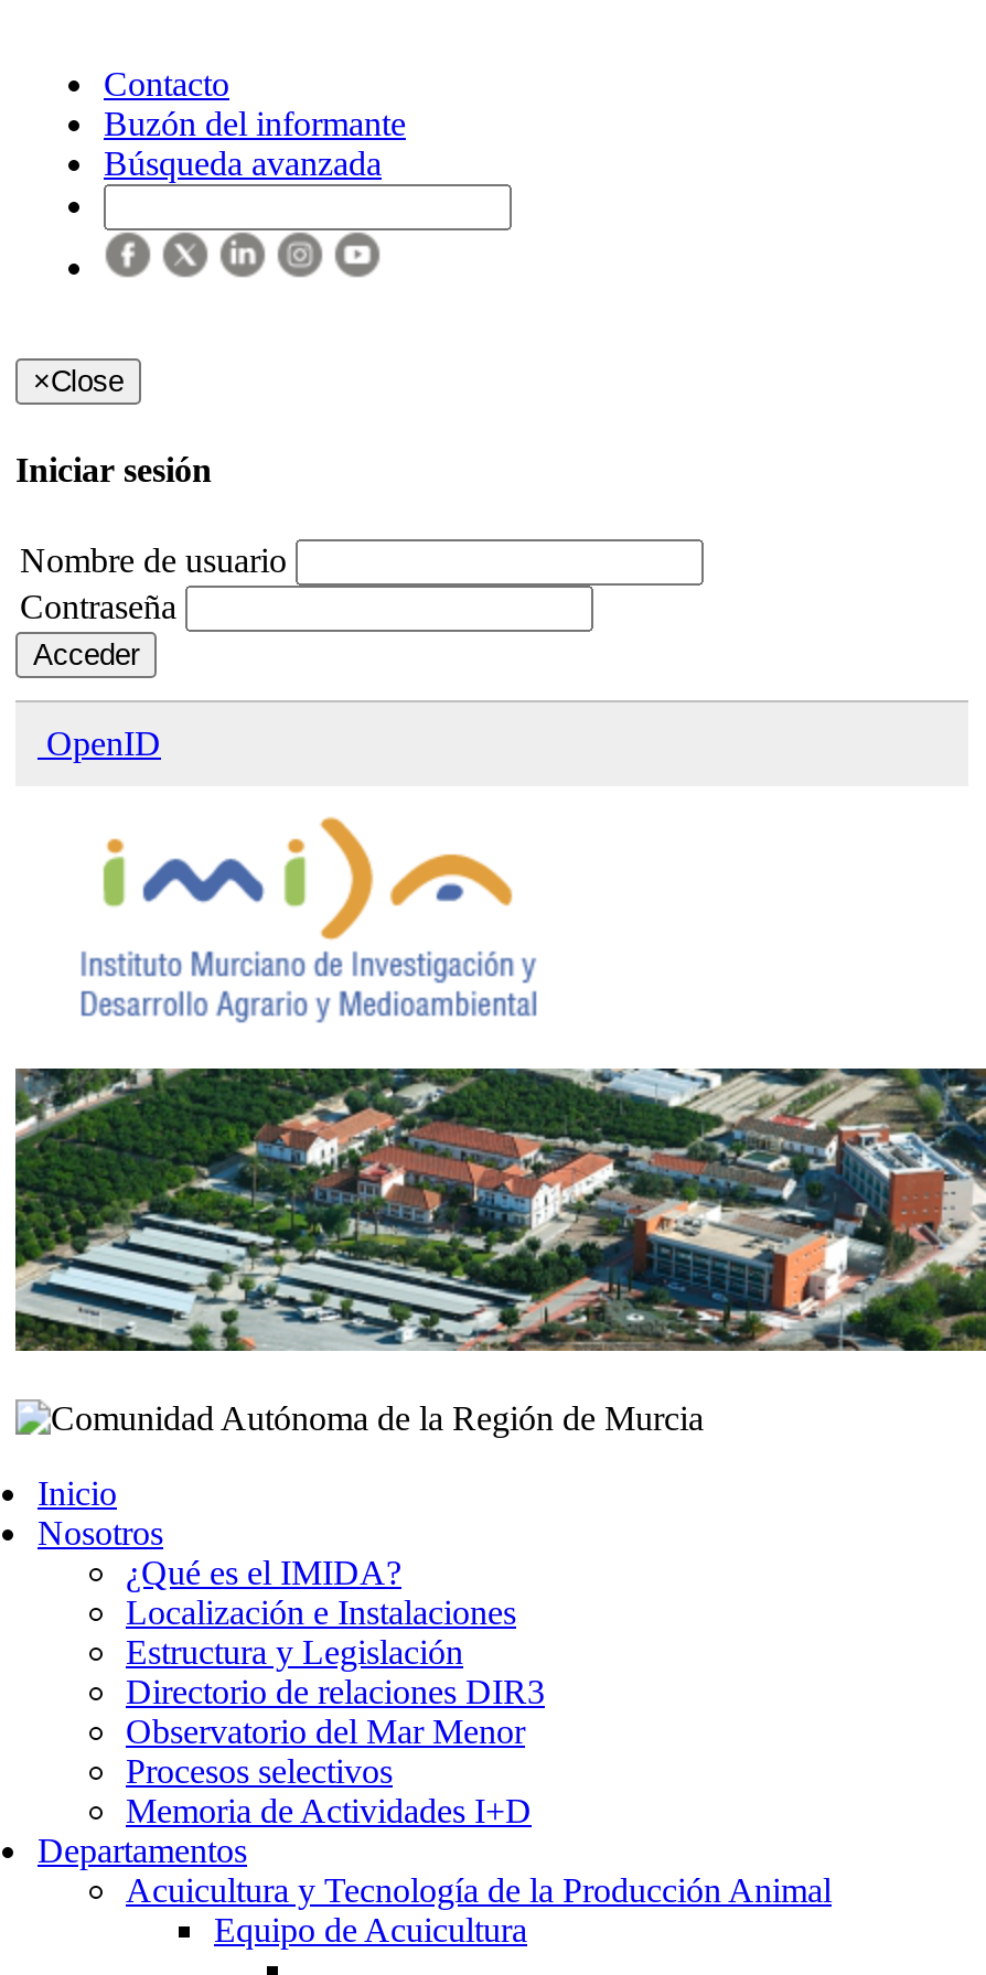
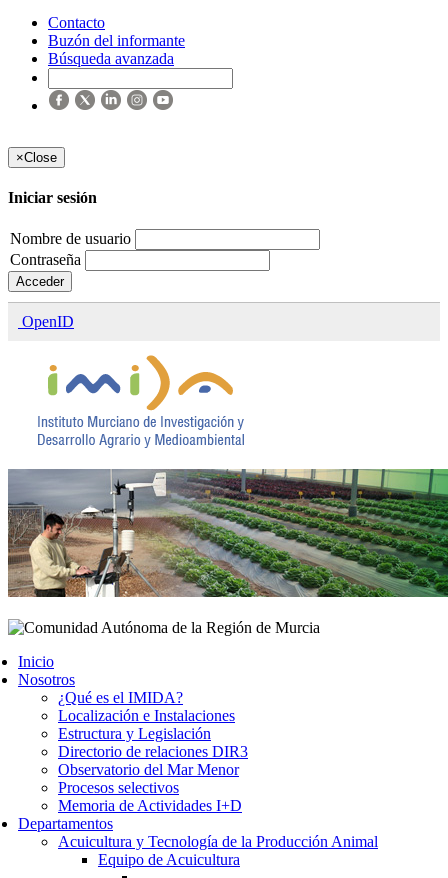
- [image]
+ [image]
